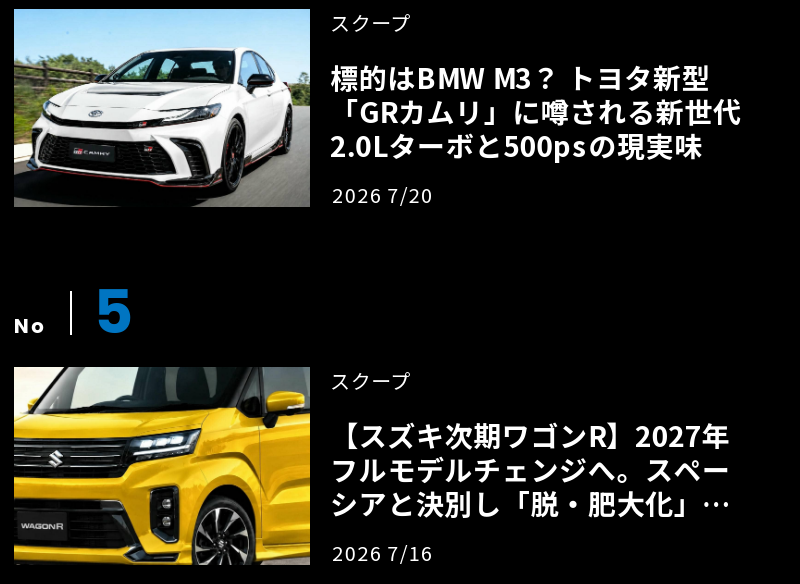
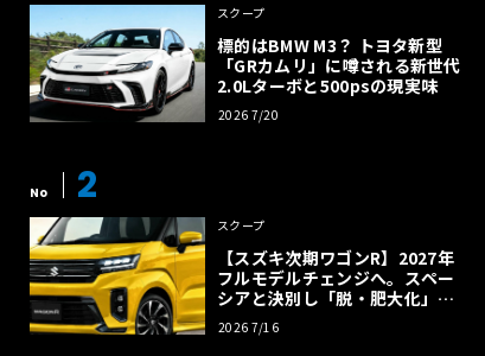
- No 5
+ No 2
